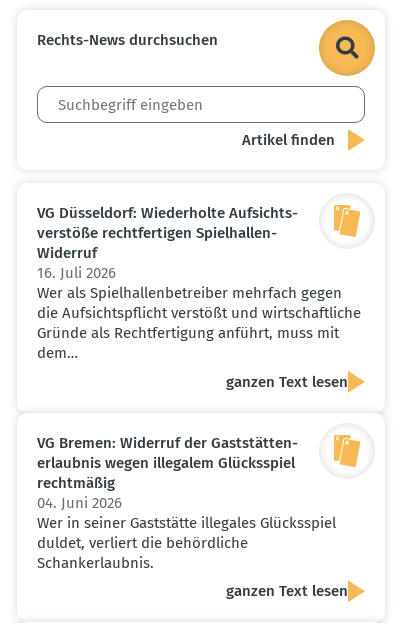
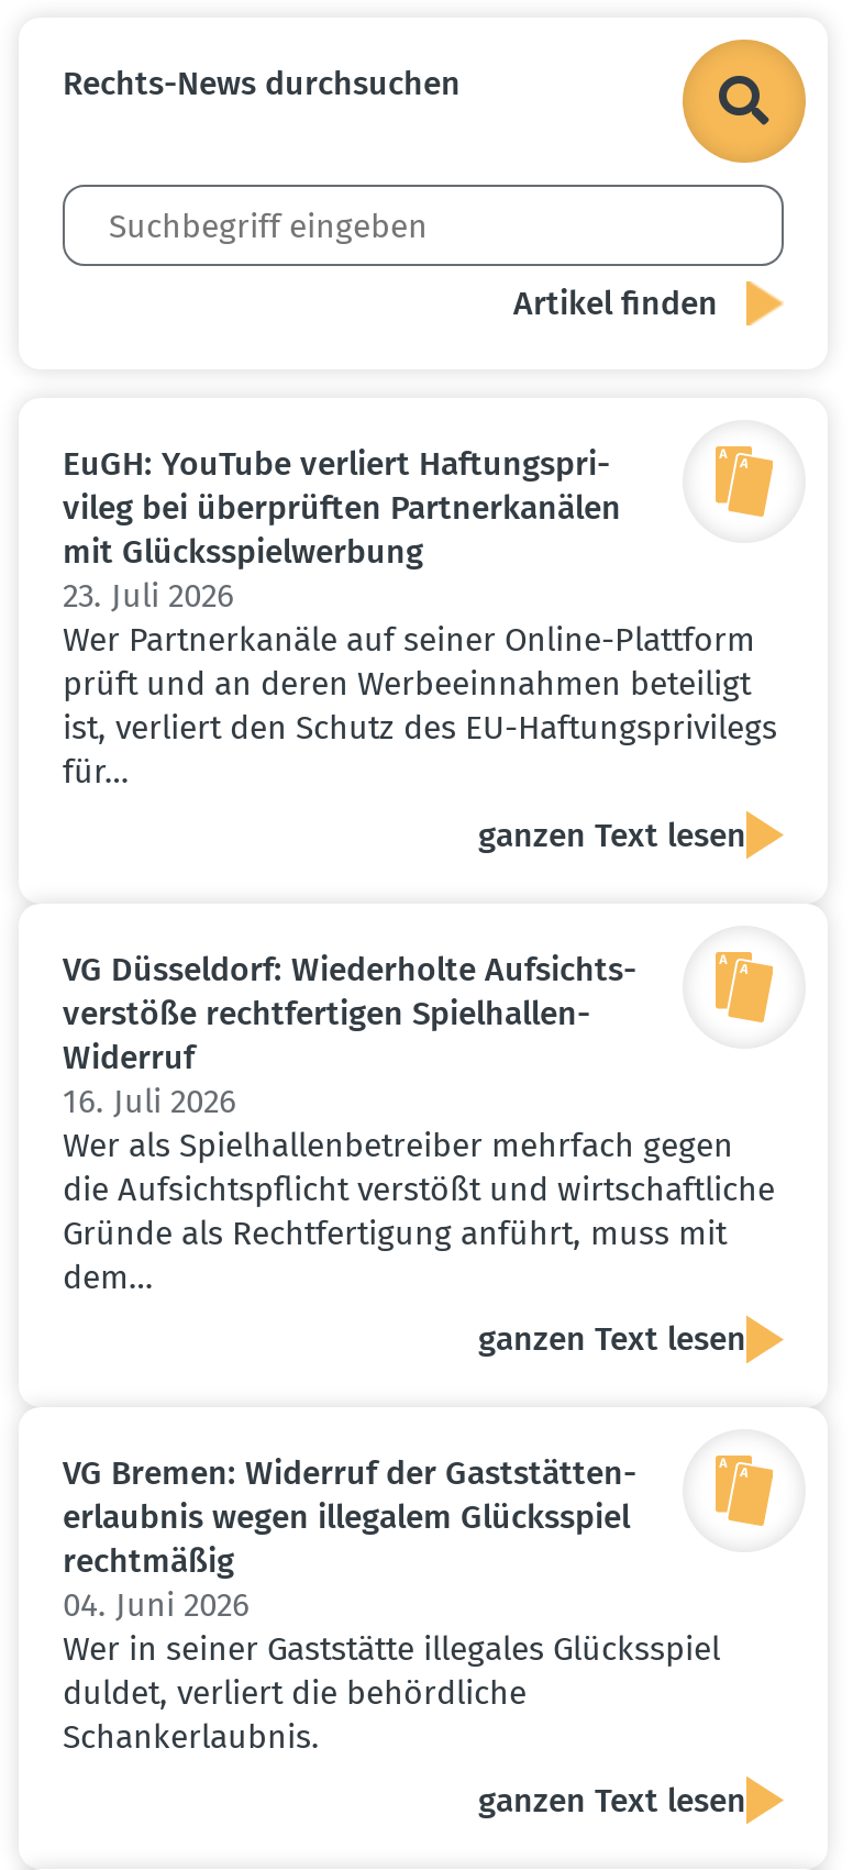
+ EuGH: YouTube verliert Haftungspri
+ vileg bei überprüften Partnerkanälen
+ mit Glücksspielwerbung
+ 23. Juli 2026
+ Wer Partnerkanäle auf seiner Online-Plattform
+ prüft und an deren Werbeeinnahmen beteiligt
+ ist, verliert den Schutz des EU-Haftungsprivilegs
+ für…
+ ganzen Text lesen
